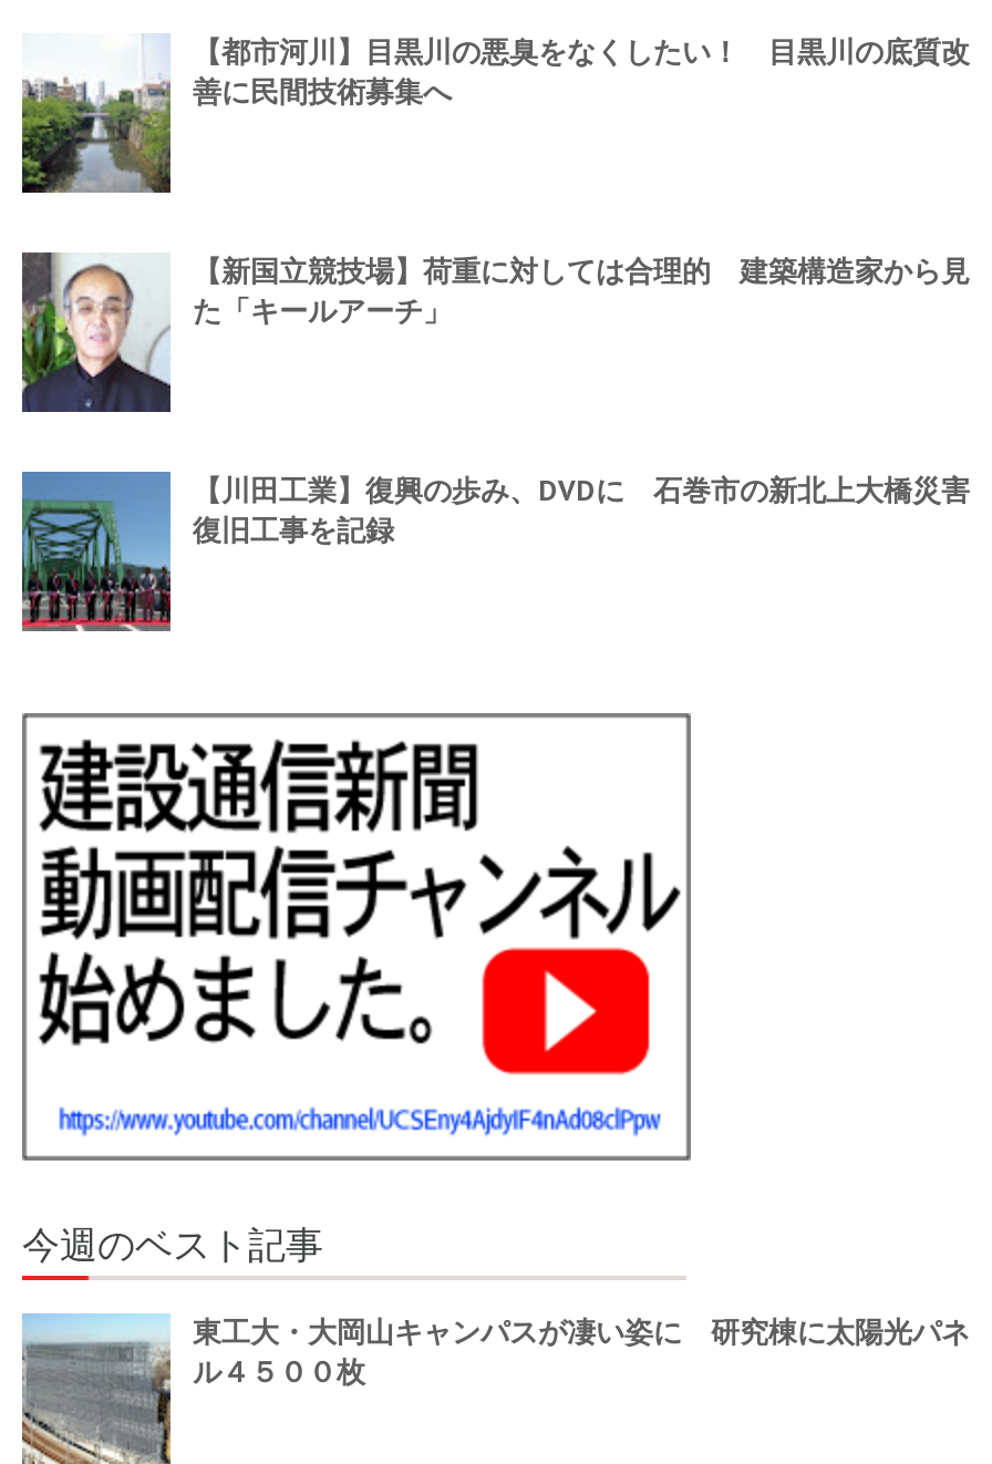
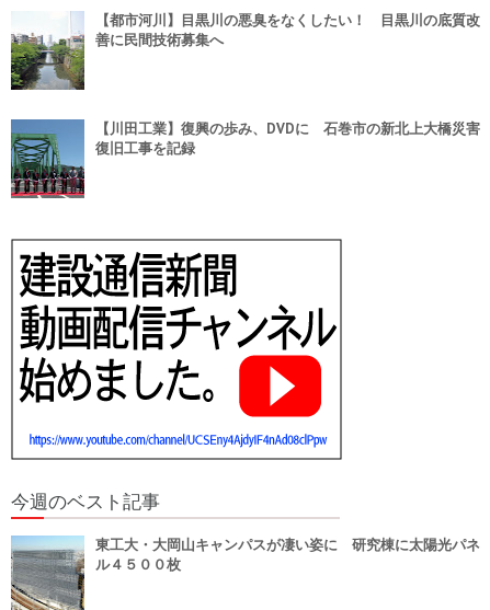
- [image]
- 【新国立競技場】荷重に対しては合理的 建築構造家から見
- た「キールアーチ」
